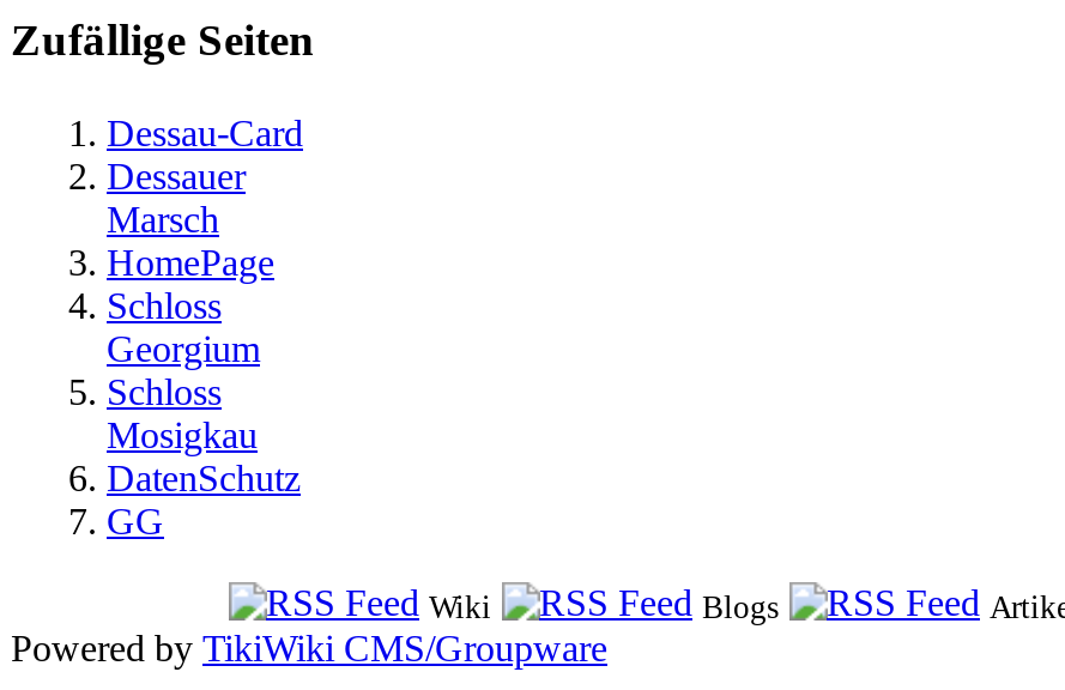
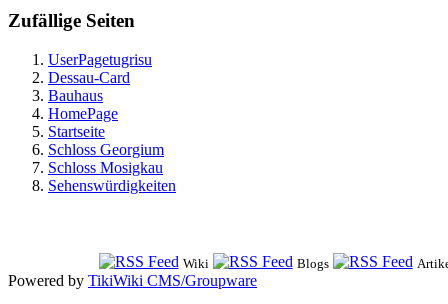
+ UserPagetugrisu

- Dessauer
- Marsch
+ Bauhaus

- Schloss
- Georgium
- Schloss
- Mosigkau
- DatenSchutz
- GG
+ Startseite
+ Schloss Georgium
+ Schloss Mosigkau
+ Sehenswürdigkeiten
